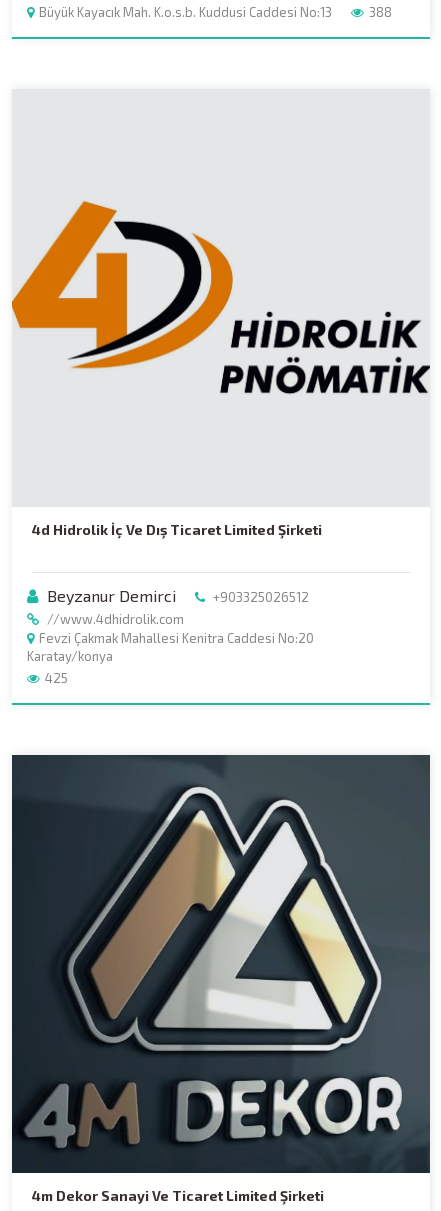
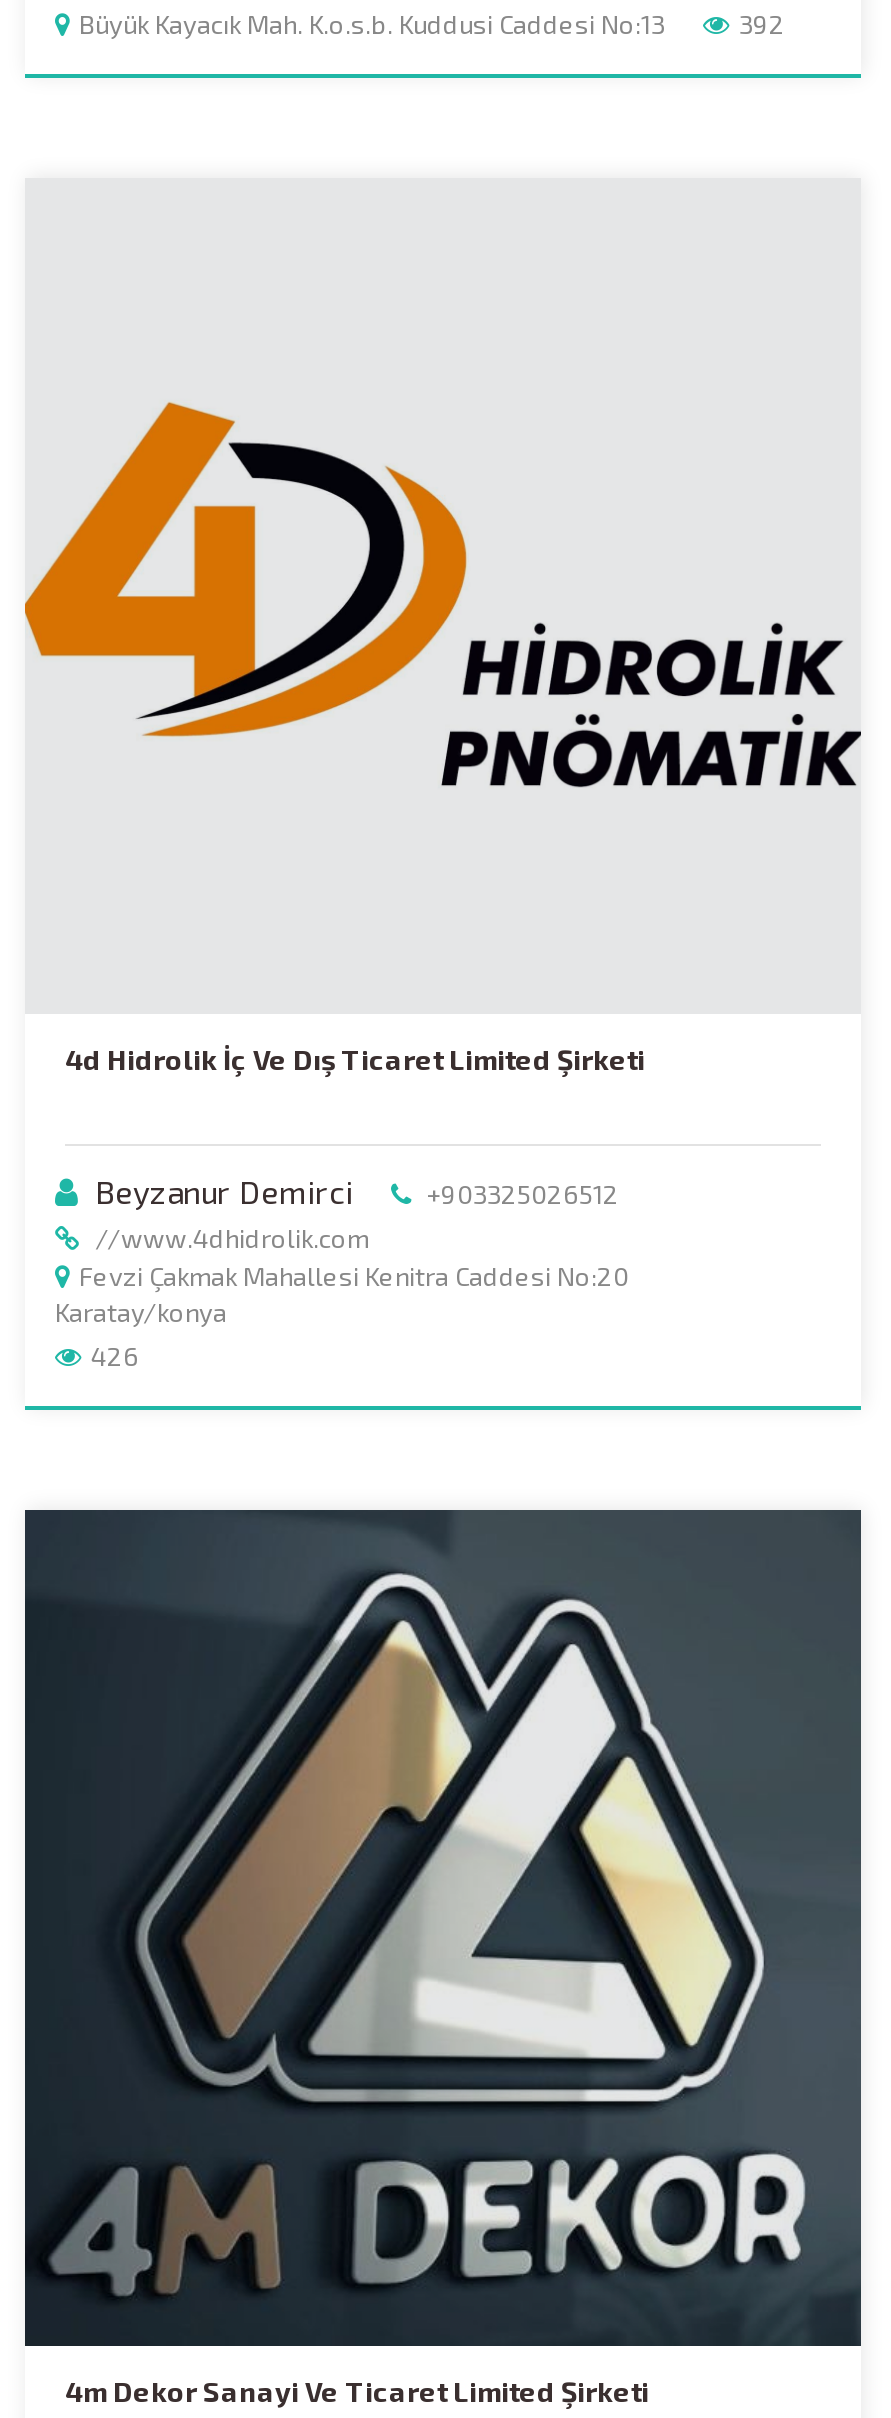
- 388
+ 392

- 425
+ 426
